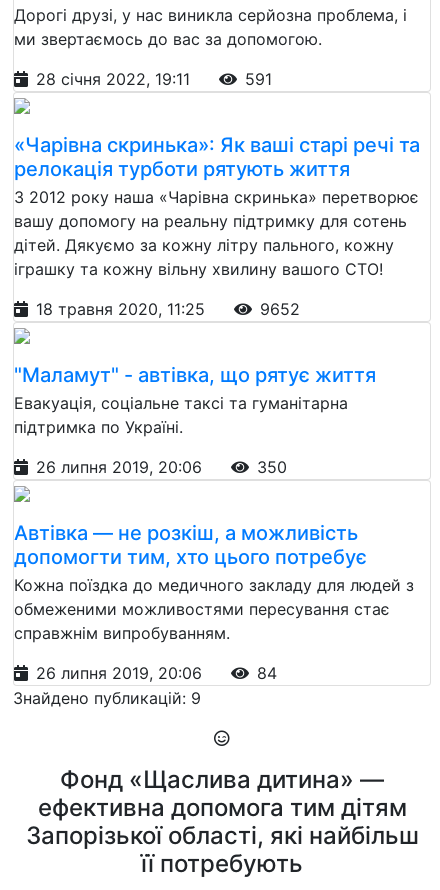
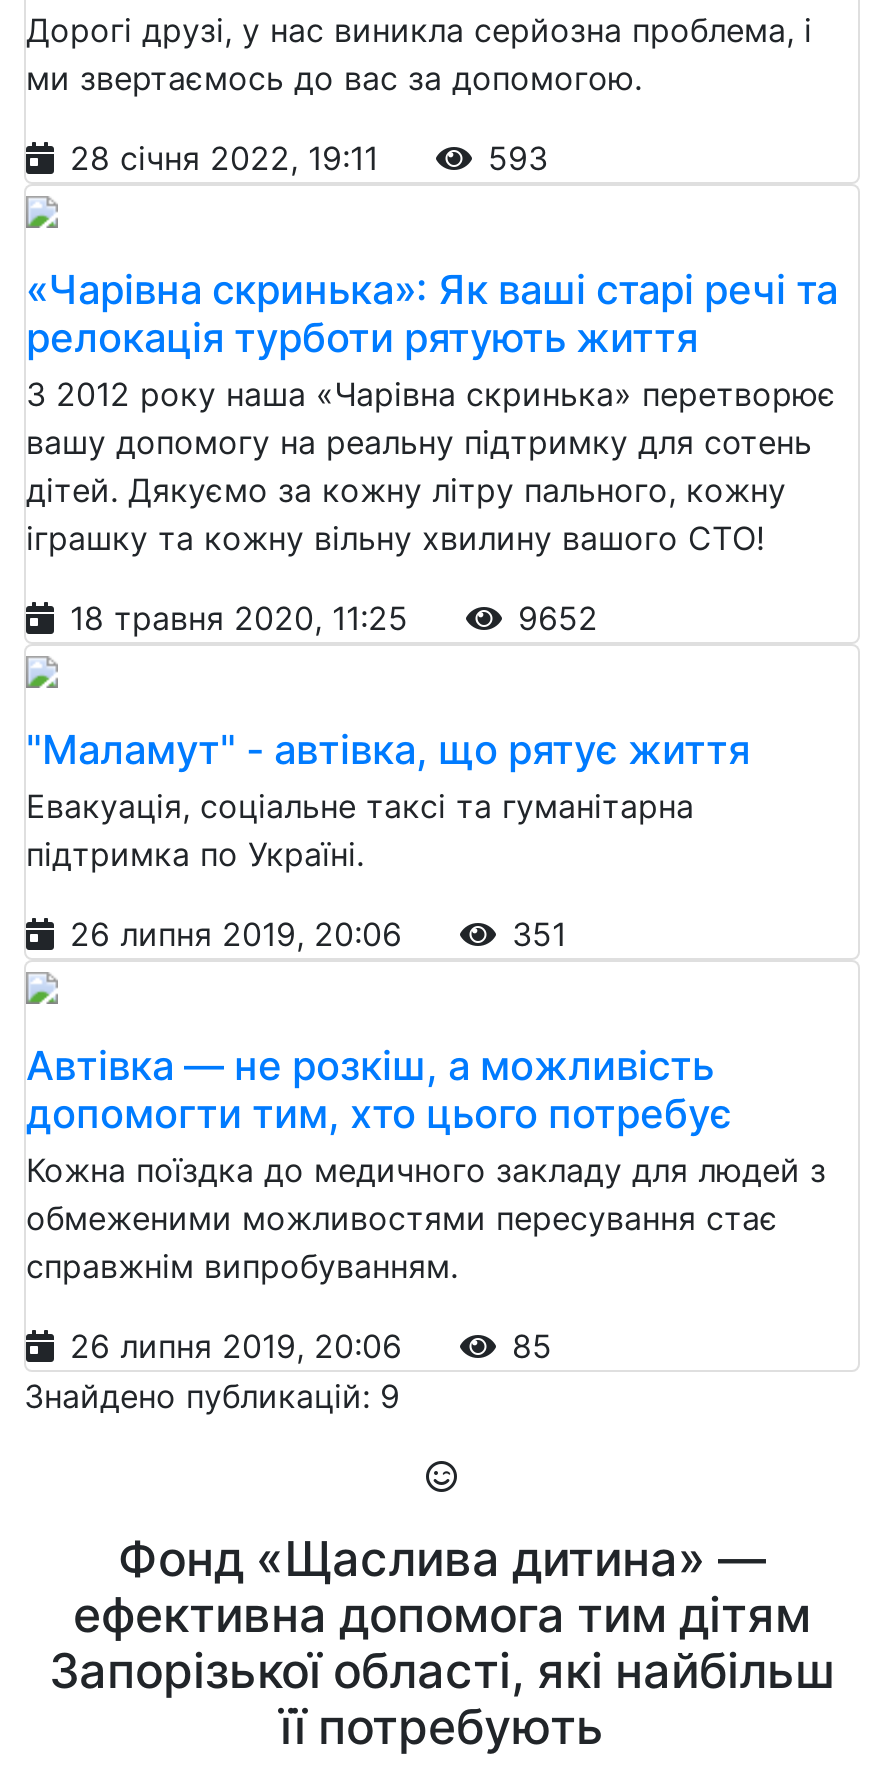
- 591
+ 593

- 350
+ 351

- 84
+ 85
